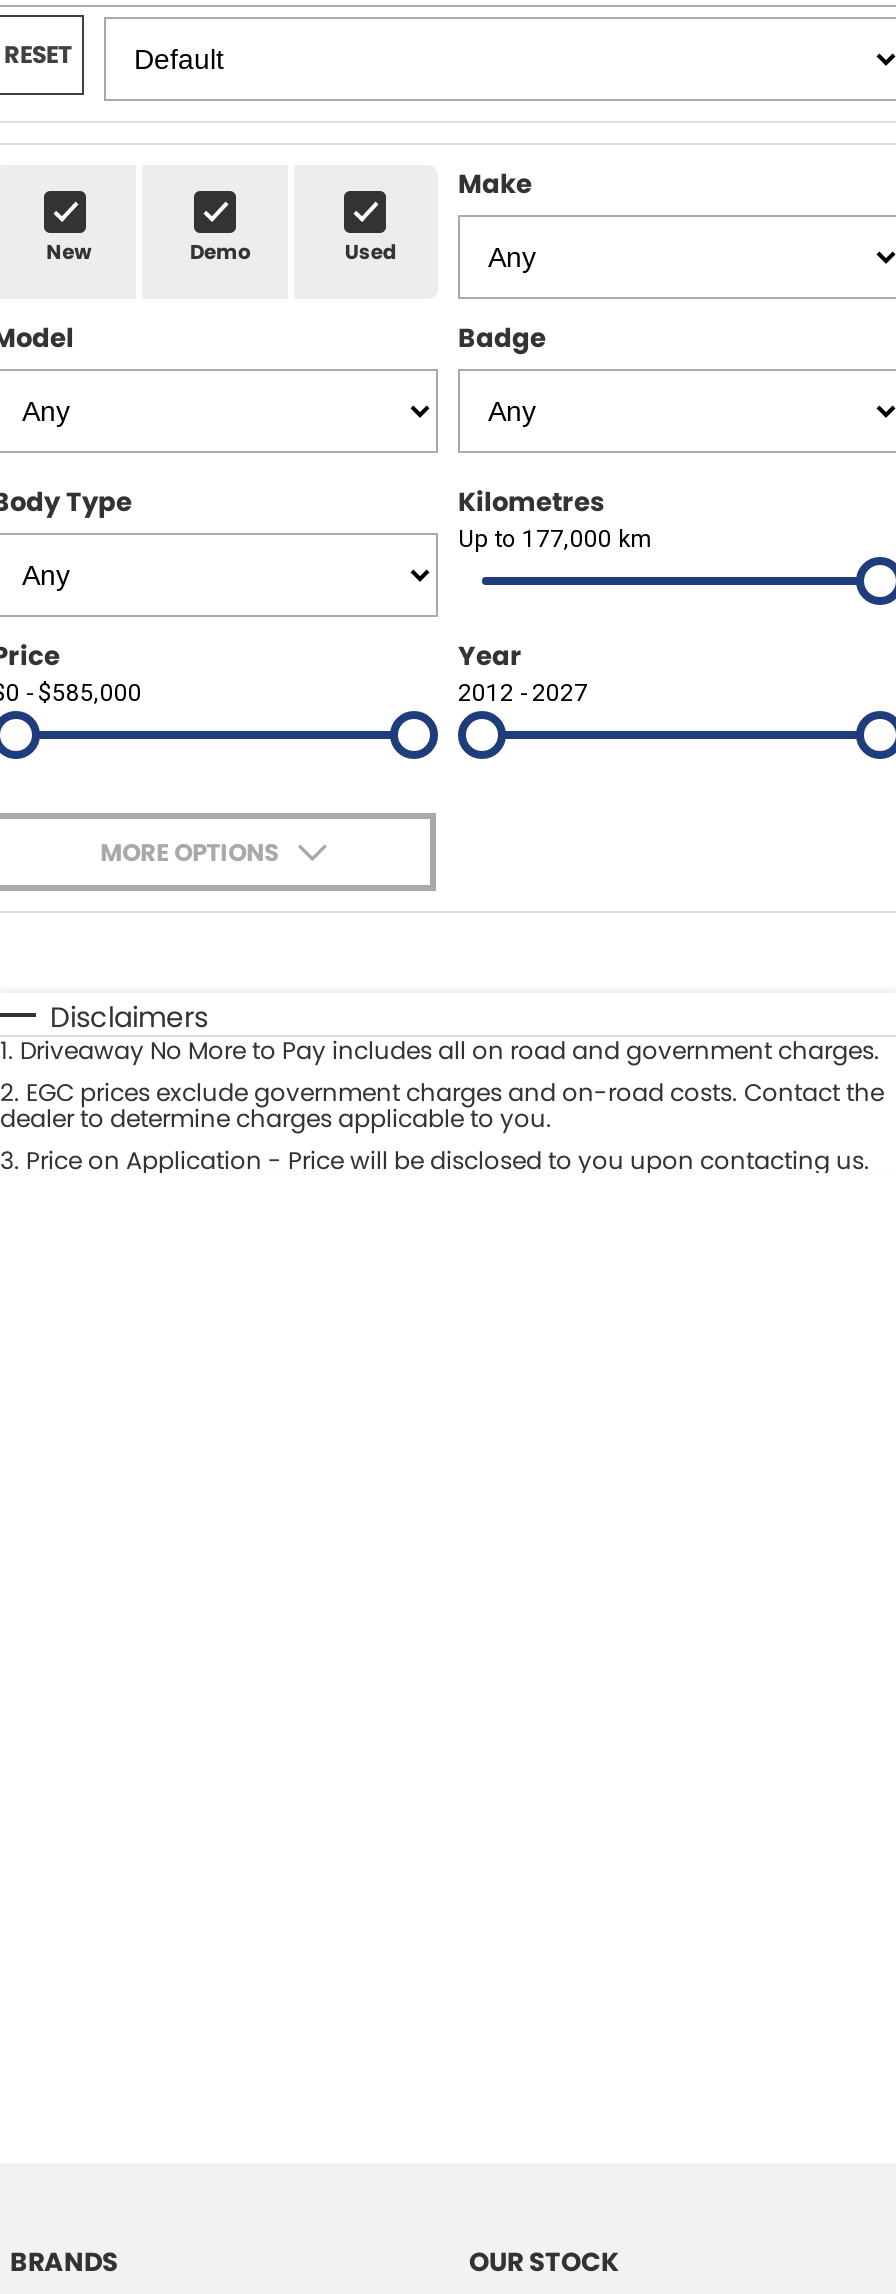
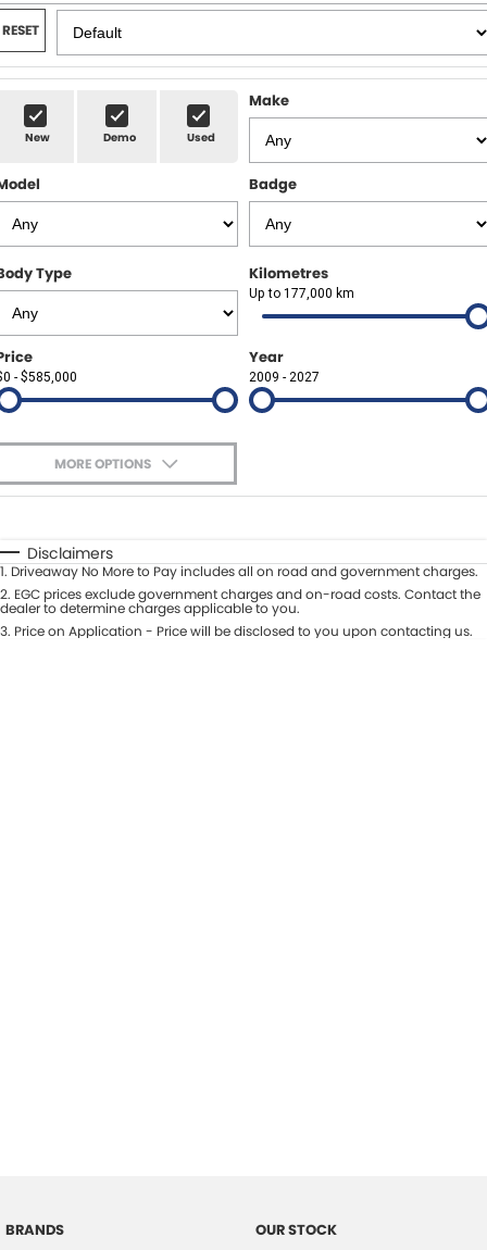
- 2012 - 2027
+ 2009 - 2027
